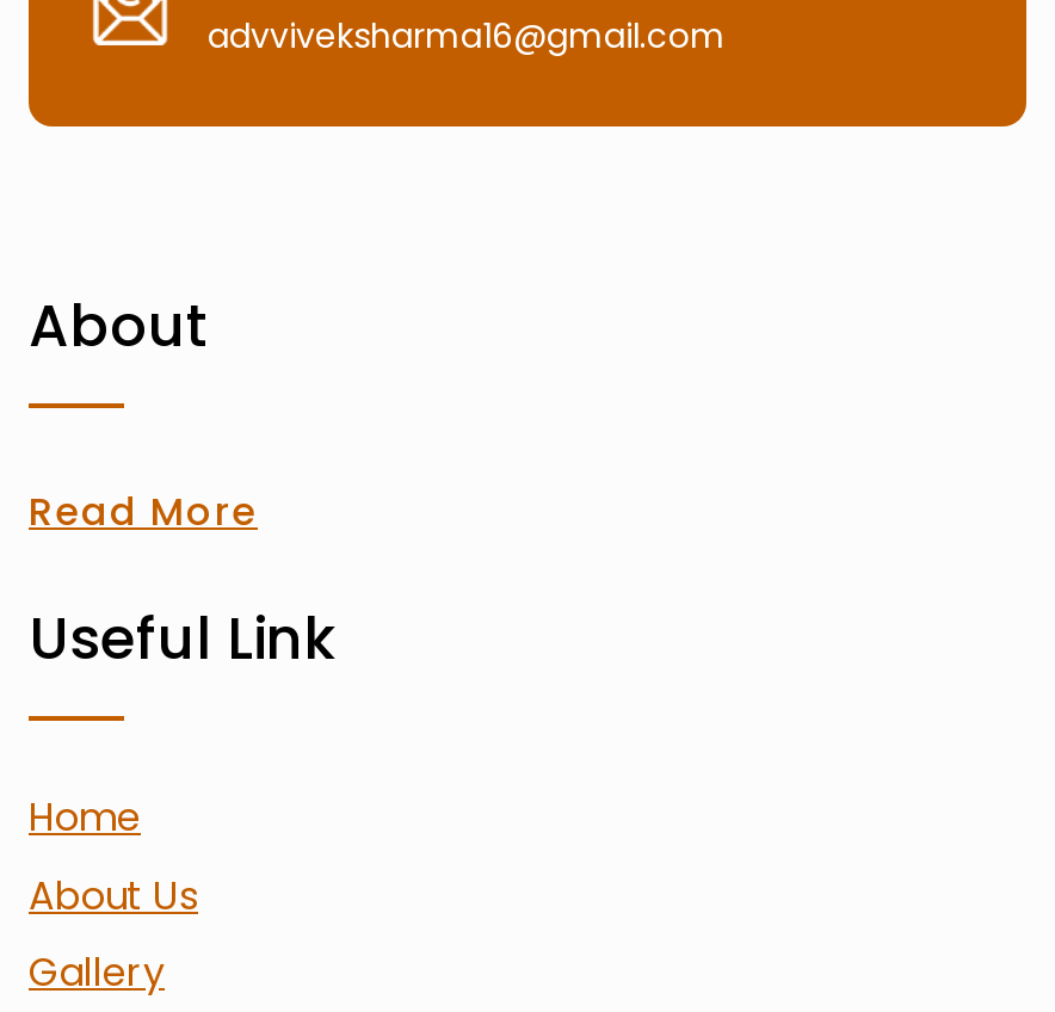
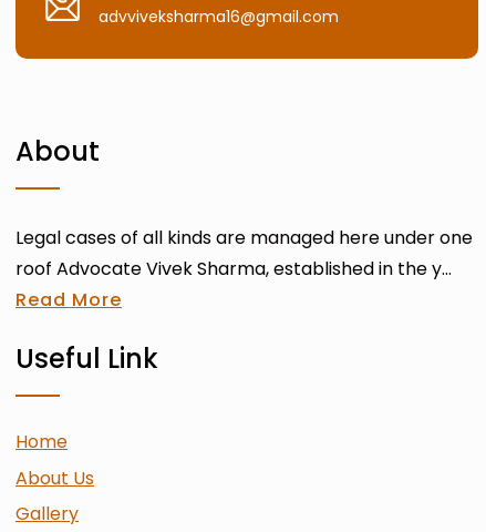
+ Legal cases of all kinds are managed here under one
+ roof Advocate Vivek Sharma, established in the y...
